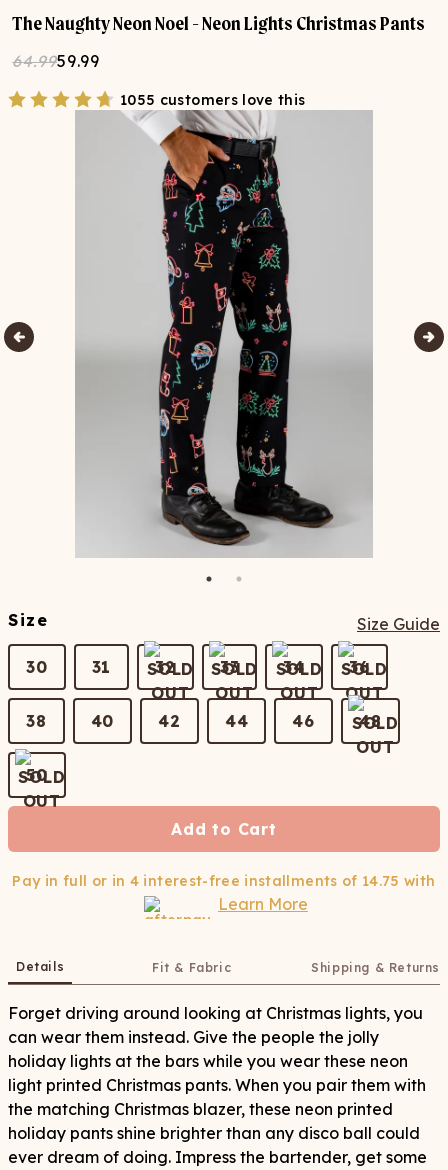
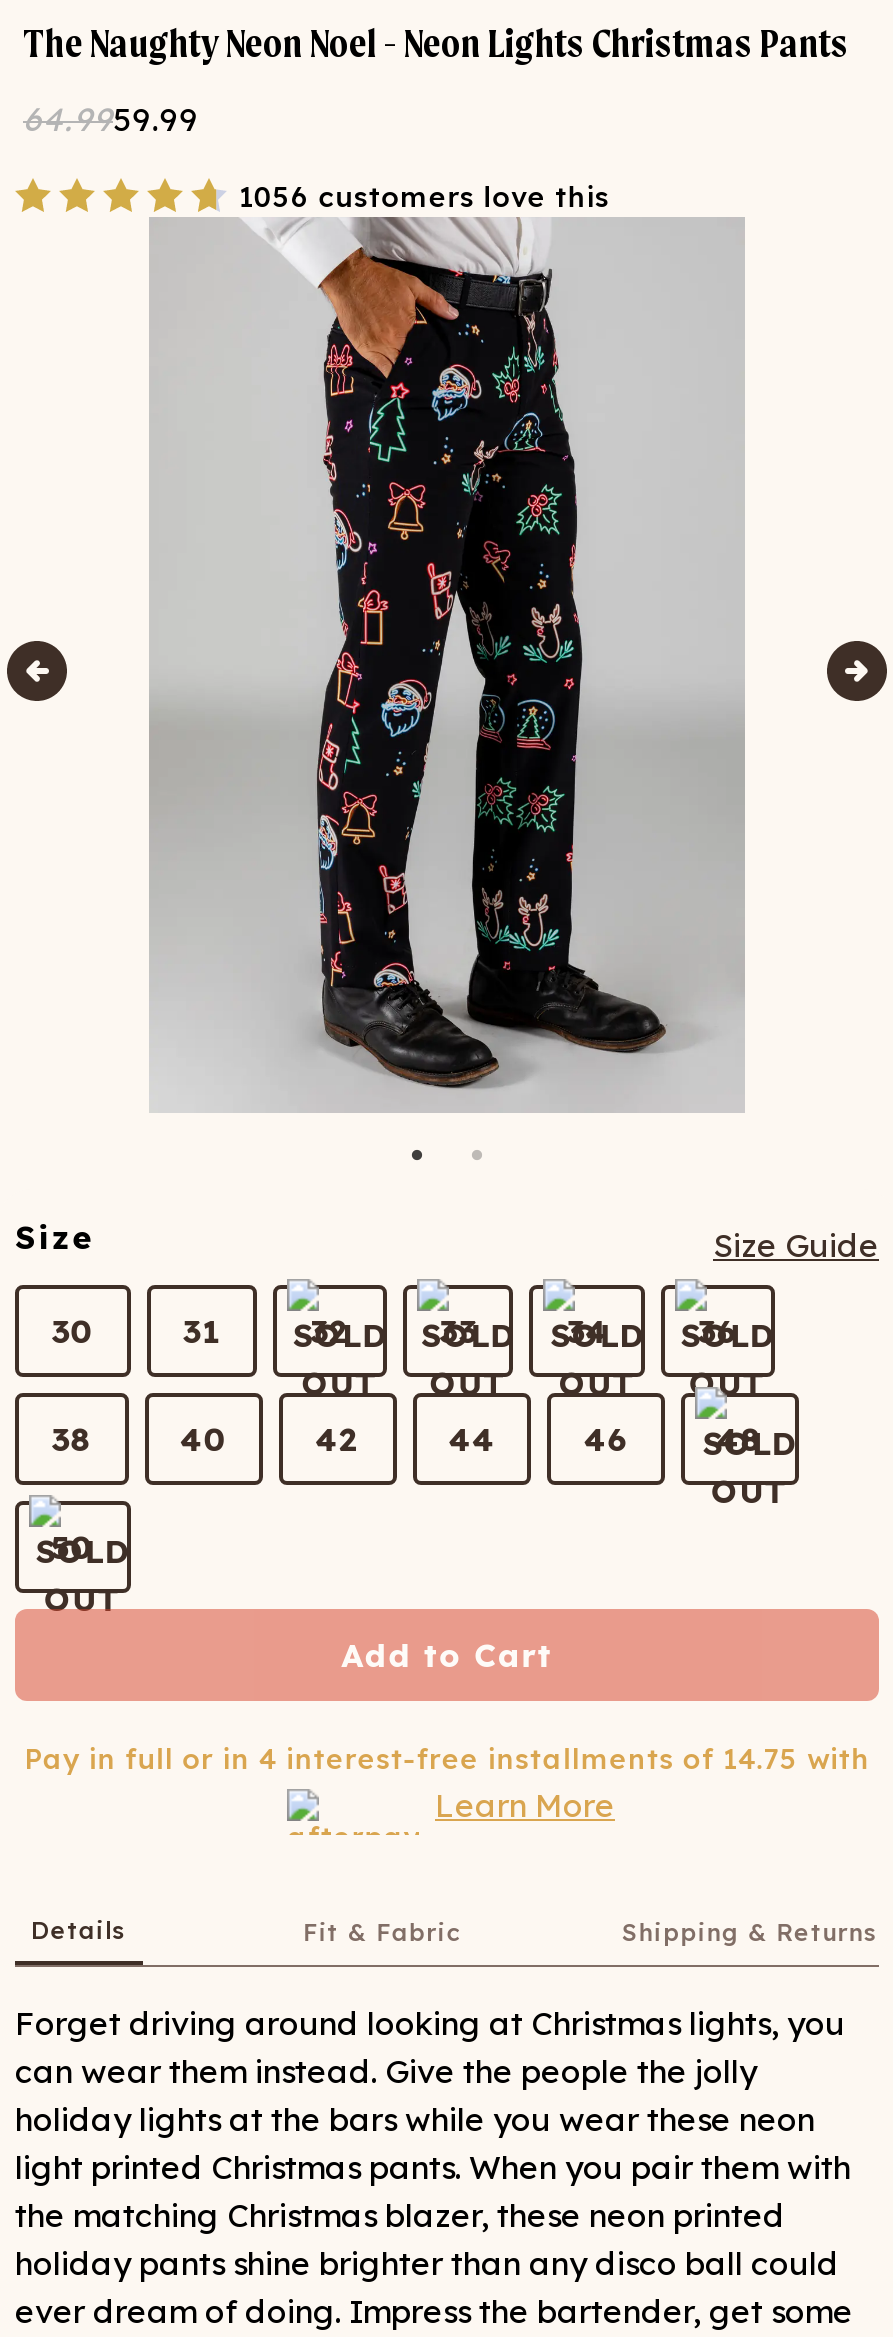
- 1055 customers love this
+ 1056 customers love this
